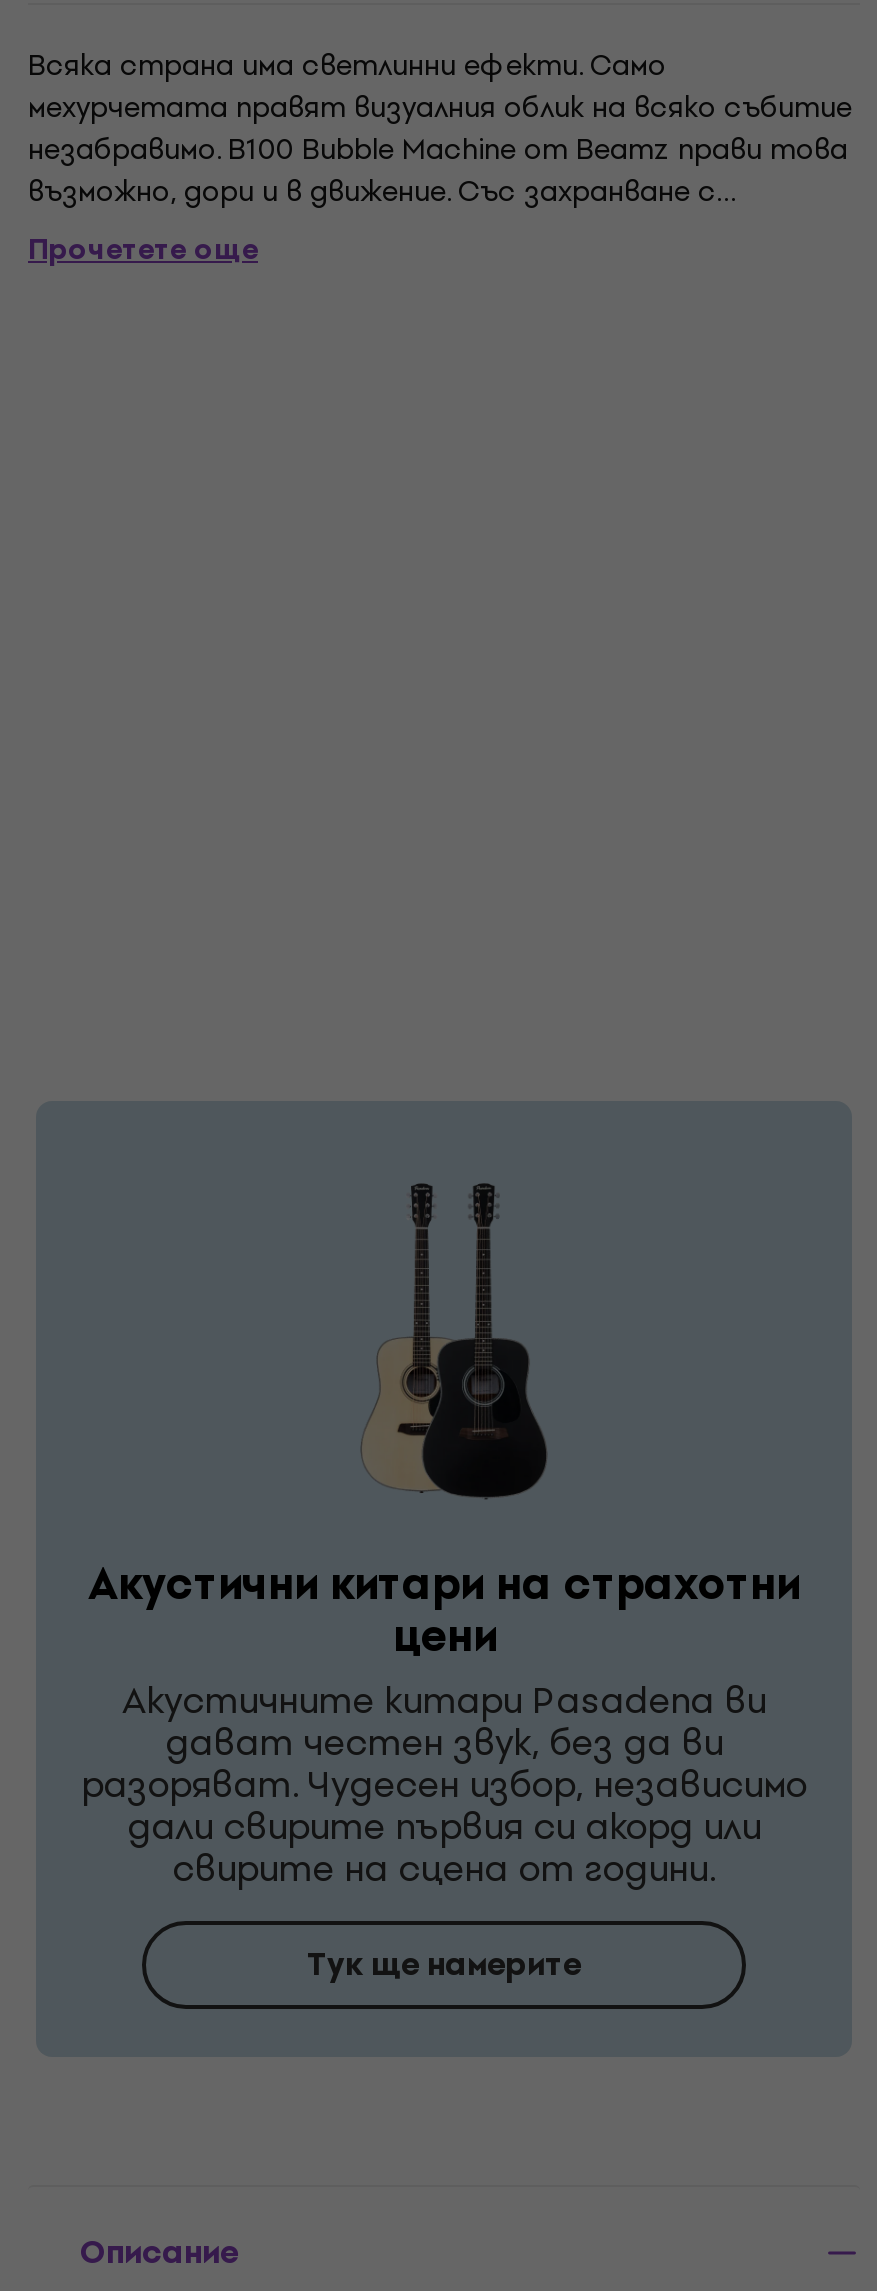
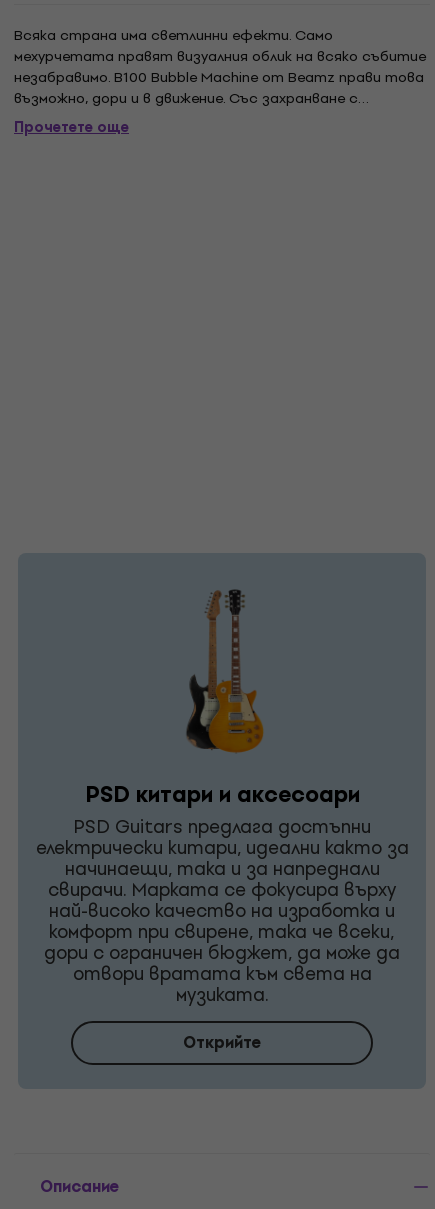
- [image]
+ [image]

- Акустични китари на страхотни
- цени
- Акустичните китари Pasadena ви
- дават честен звук, без да ви
- разоряват. Чудесен избор, независимо
- дали свирите първия си акорд или
- свирите на сцена от години.
+ PSD китари и аксесоари
+ PSD Guitars предлага достъпни
+ електрически китари, идеални както за
+ начинаещи, така и за напреднали
+ свирачи. Марката се фокусира върху
+ най-високо качество на изработка и
+ комфорт при свирене, така че всеки,
+ дори с ограничен бюджет, да може да
+ отвори вратата към света на
+ музиката.

- Тук ще намерите
+ Открийте
